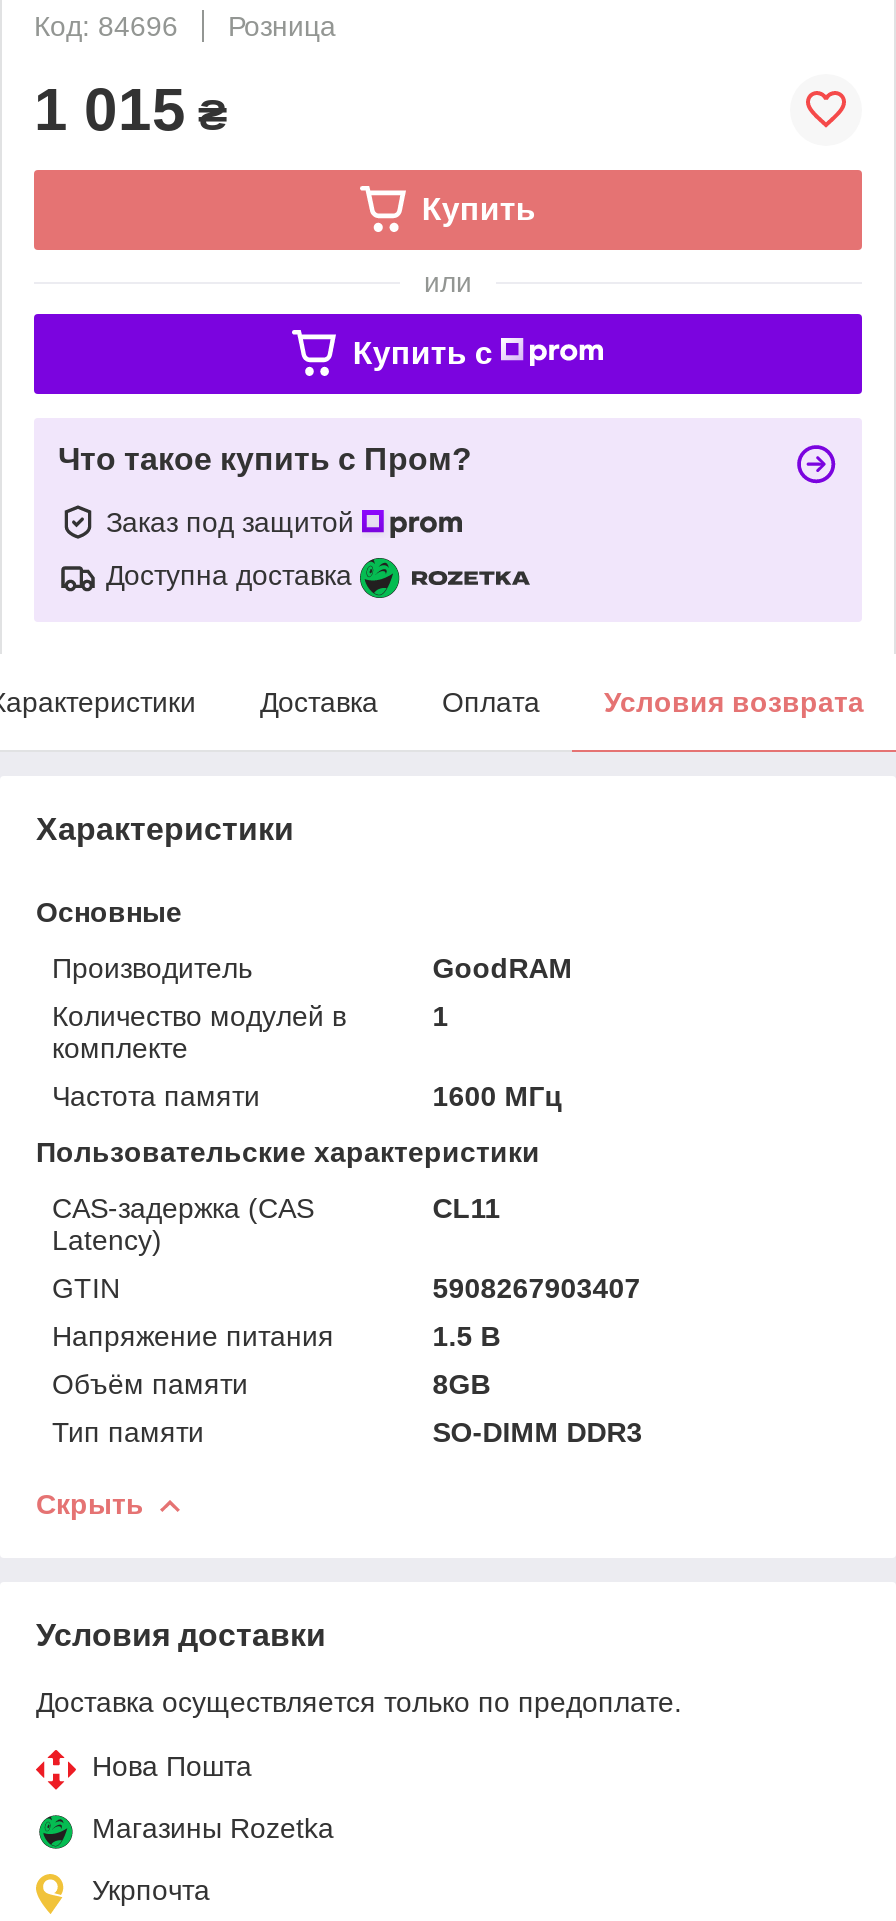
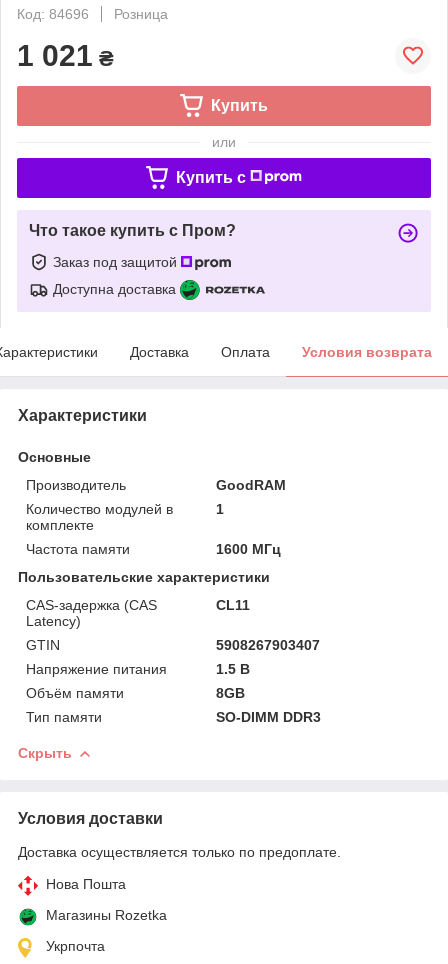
- 1 015 ₴
+ 1 021 ₴
